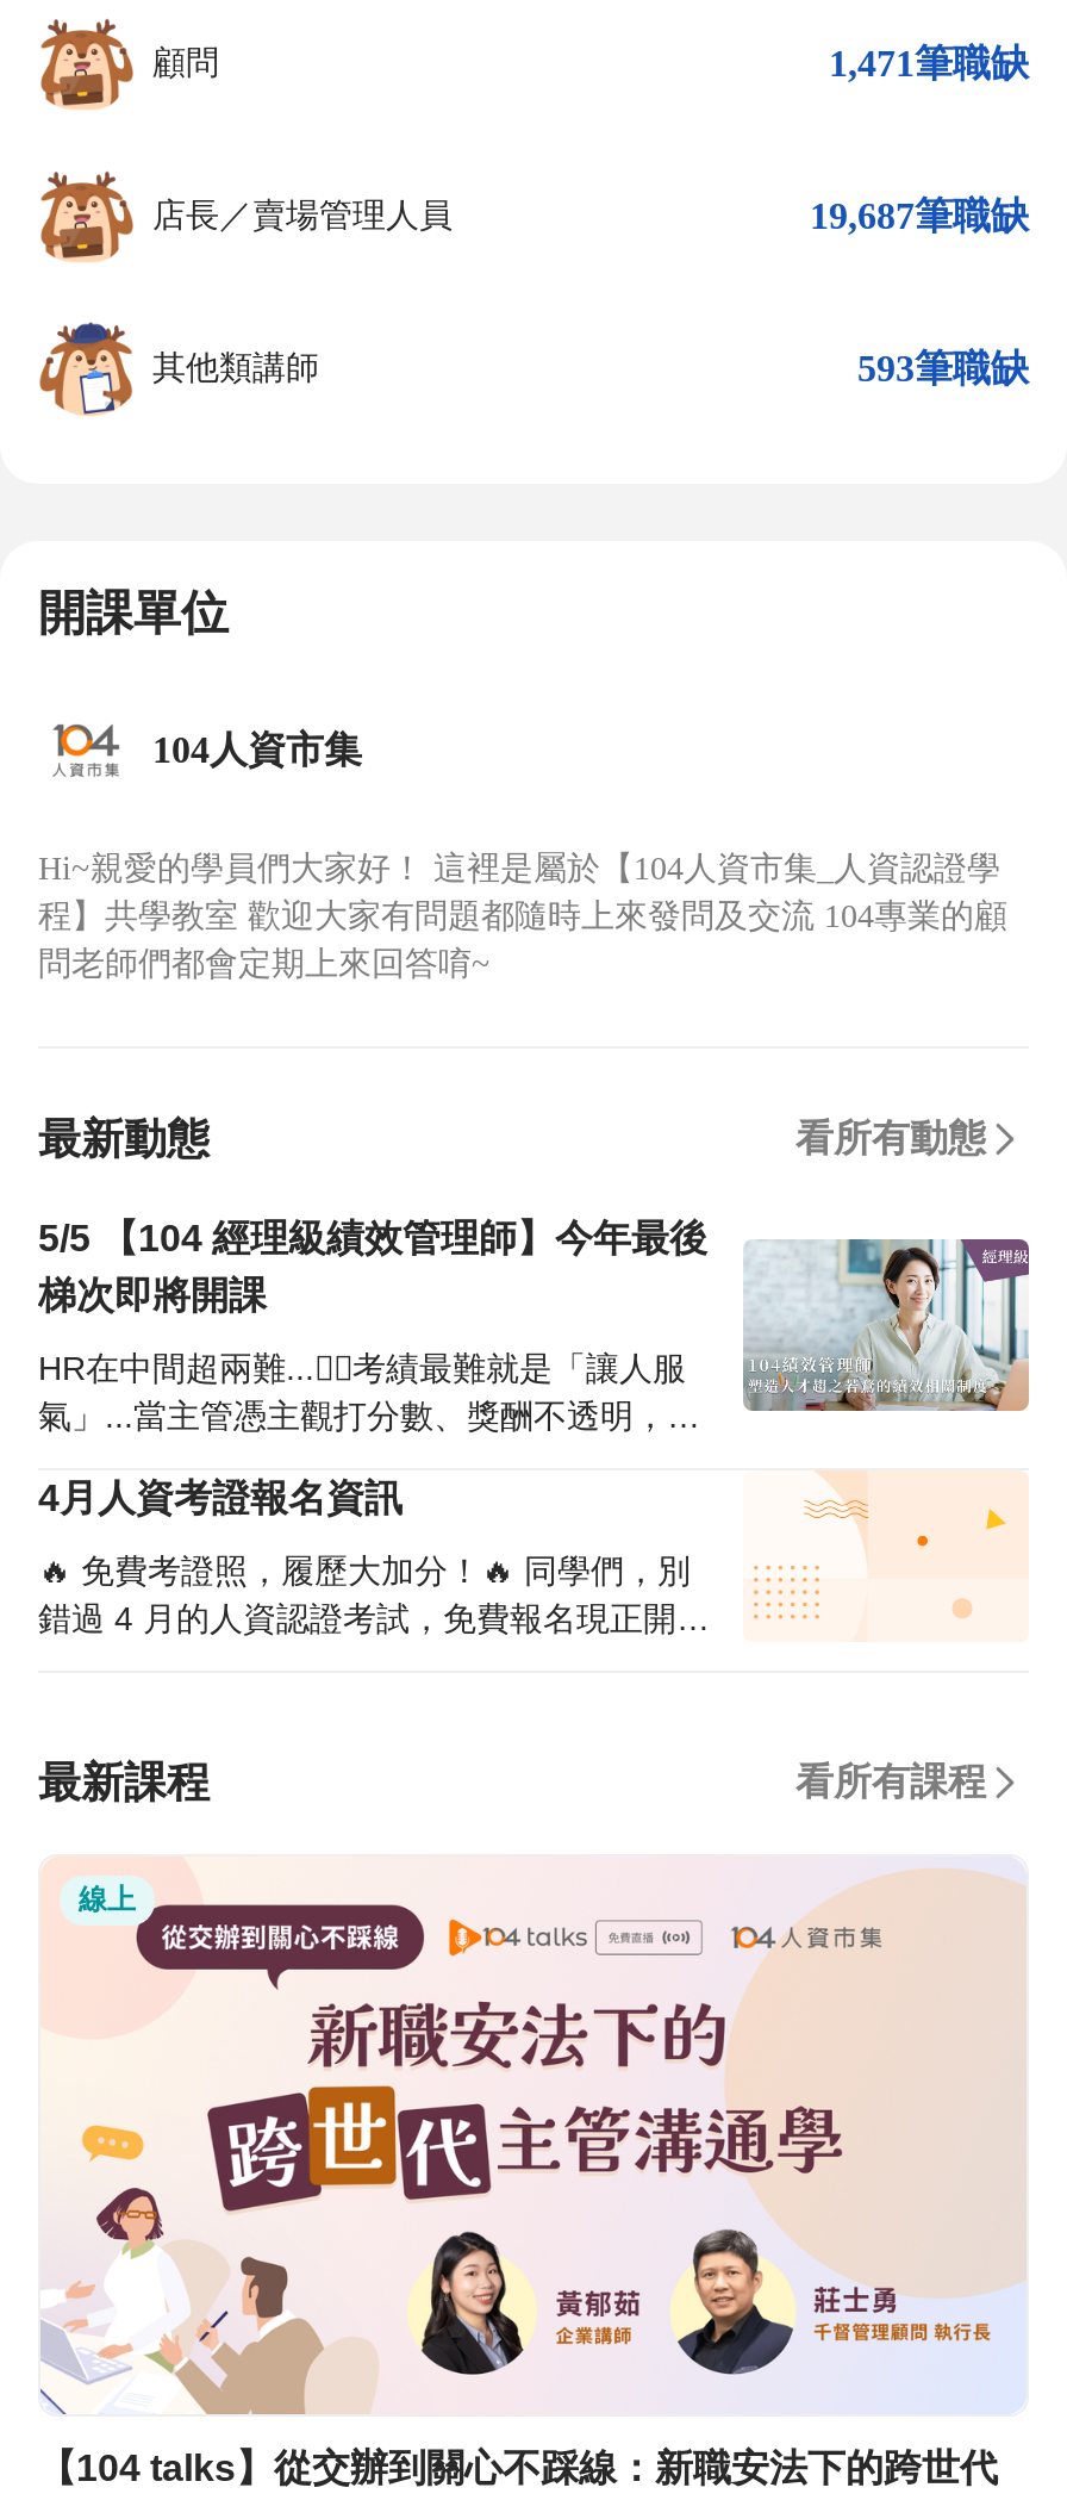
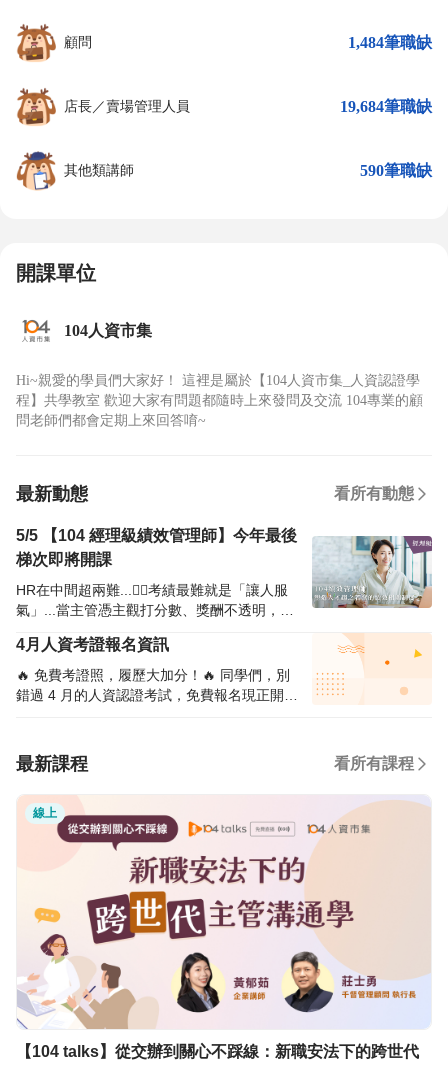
- 1,471筆職缺
+ 1,484筆職缺

- 19,687筆職缺
+ 19,684筆職缺

- 593筆職缺
+ 590筆職缺
